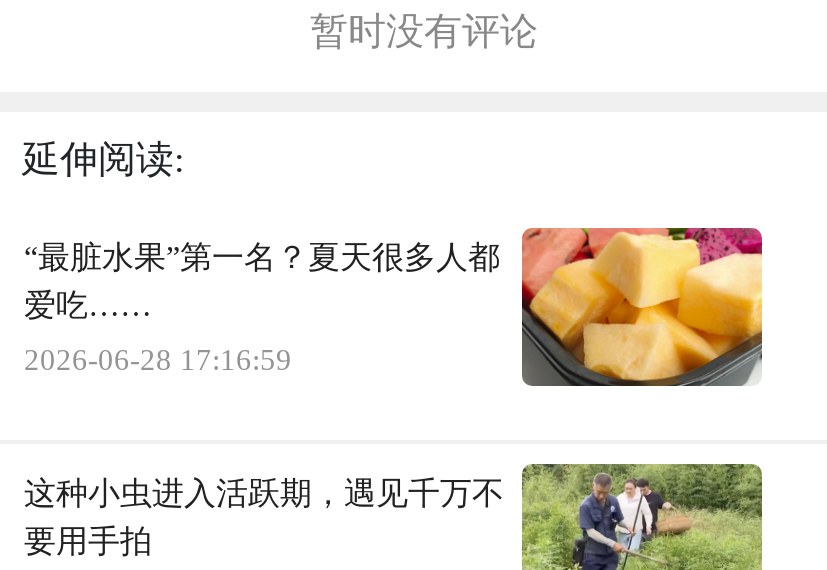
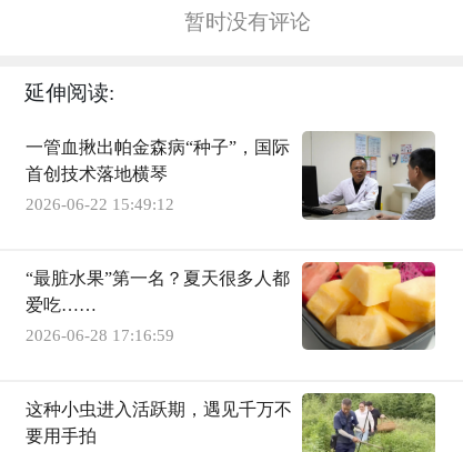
+ [image]
+ 一管血揪出帕金森病“种子”，国际
+ 首创技术落地横琴
+ 2026-06-22 15:49:12
